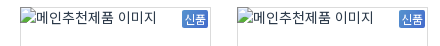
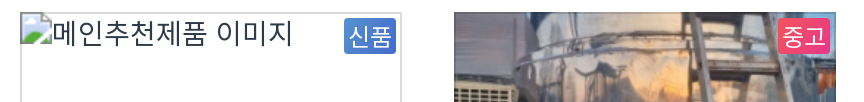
- 신품
+ 중고
